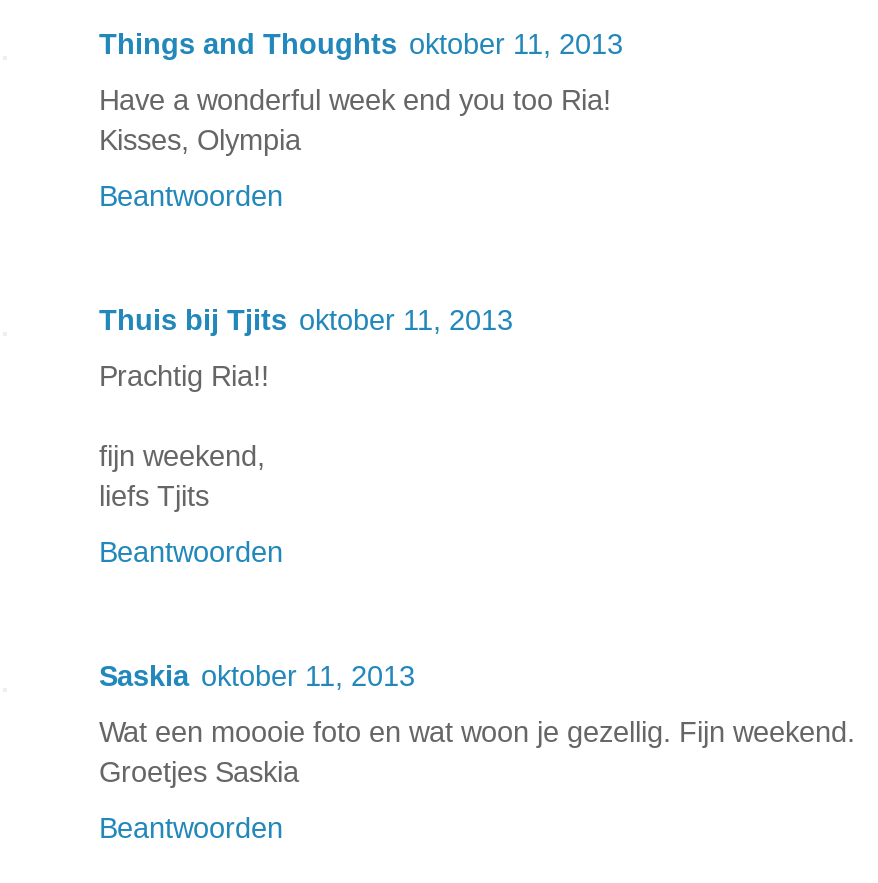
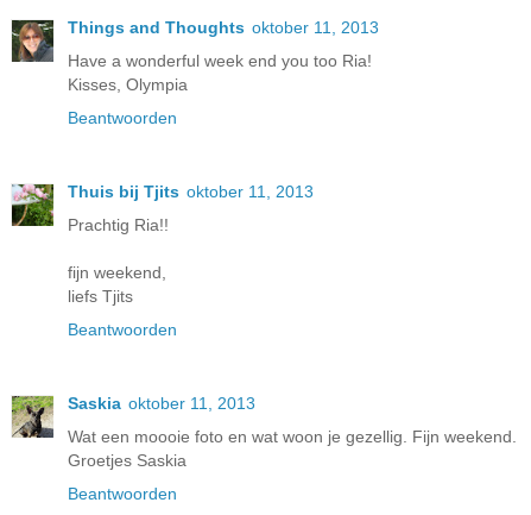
+ [image]

+ [image]

+ [image]
